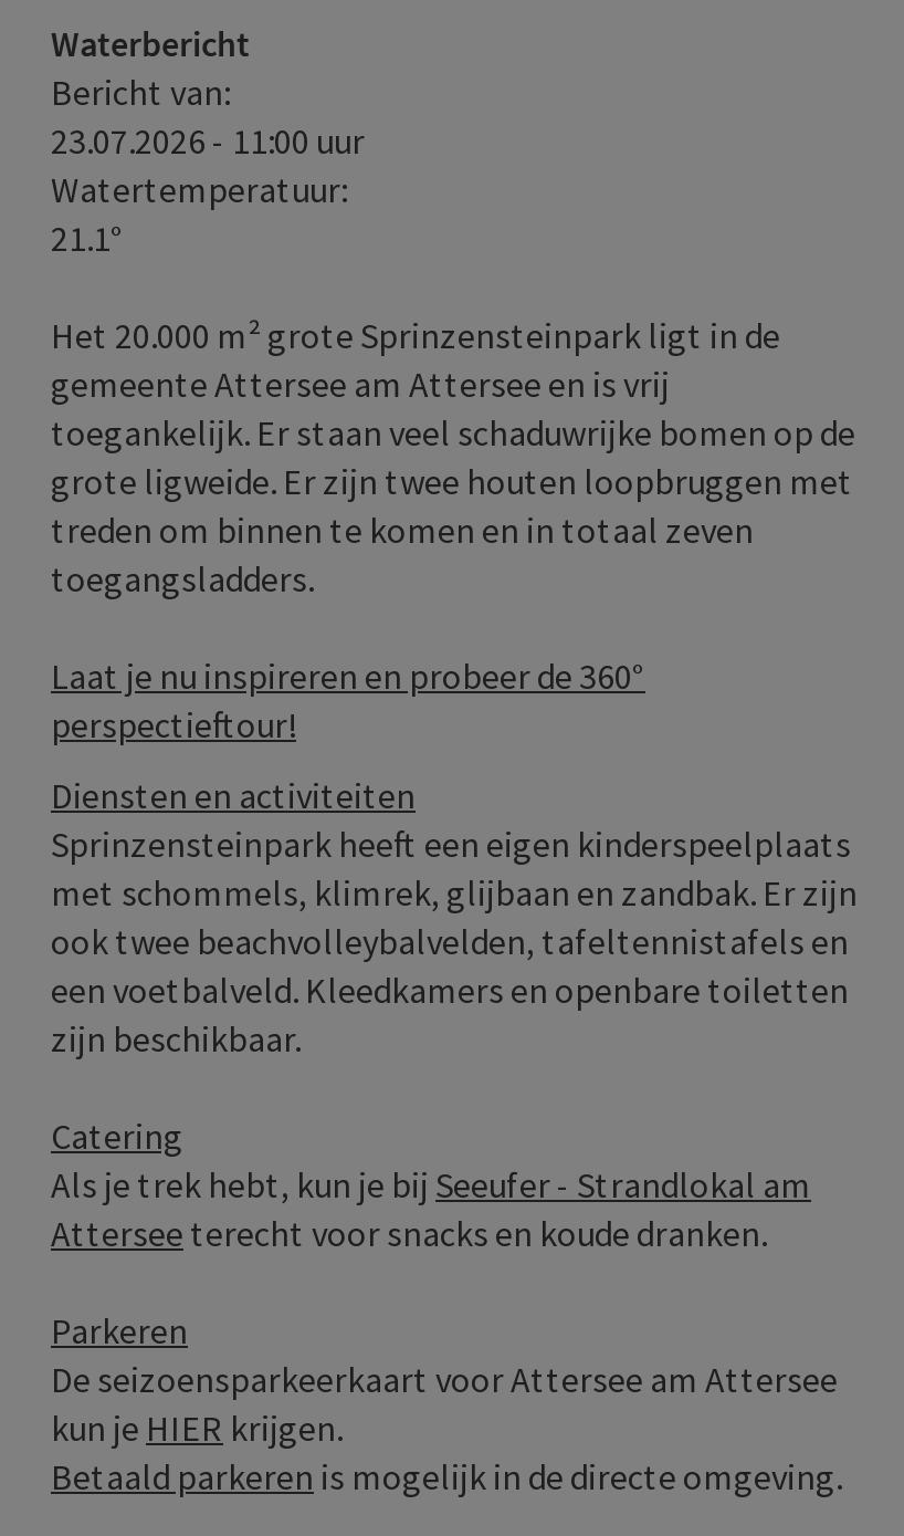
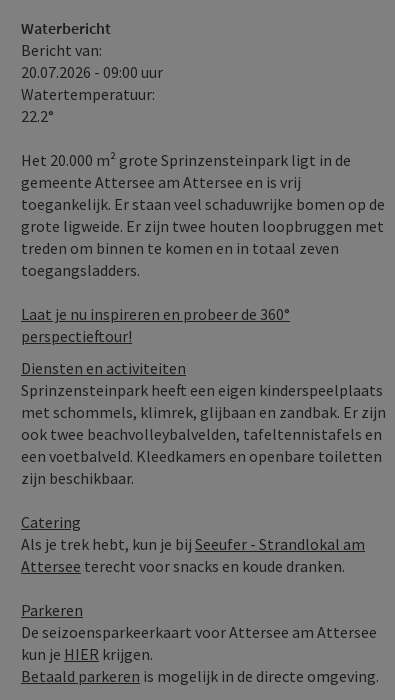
- 23.07.2026 - 11:00 uur
+ 20.07.2026 - 09:00 uur

- 21.1°
+ 22.2°
